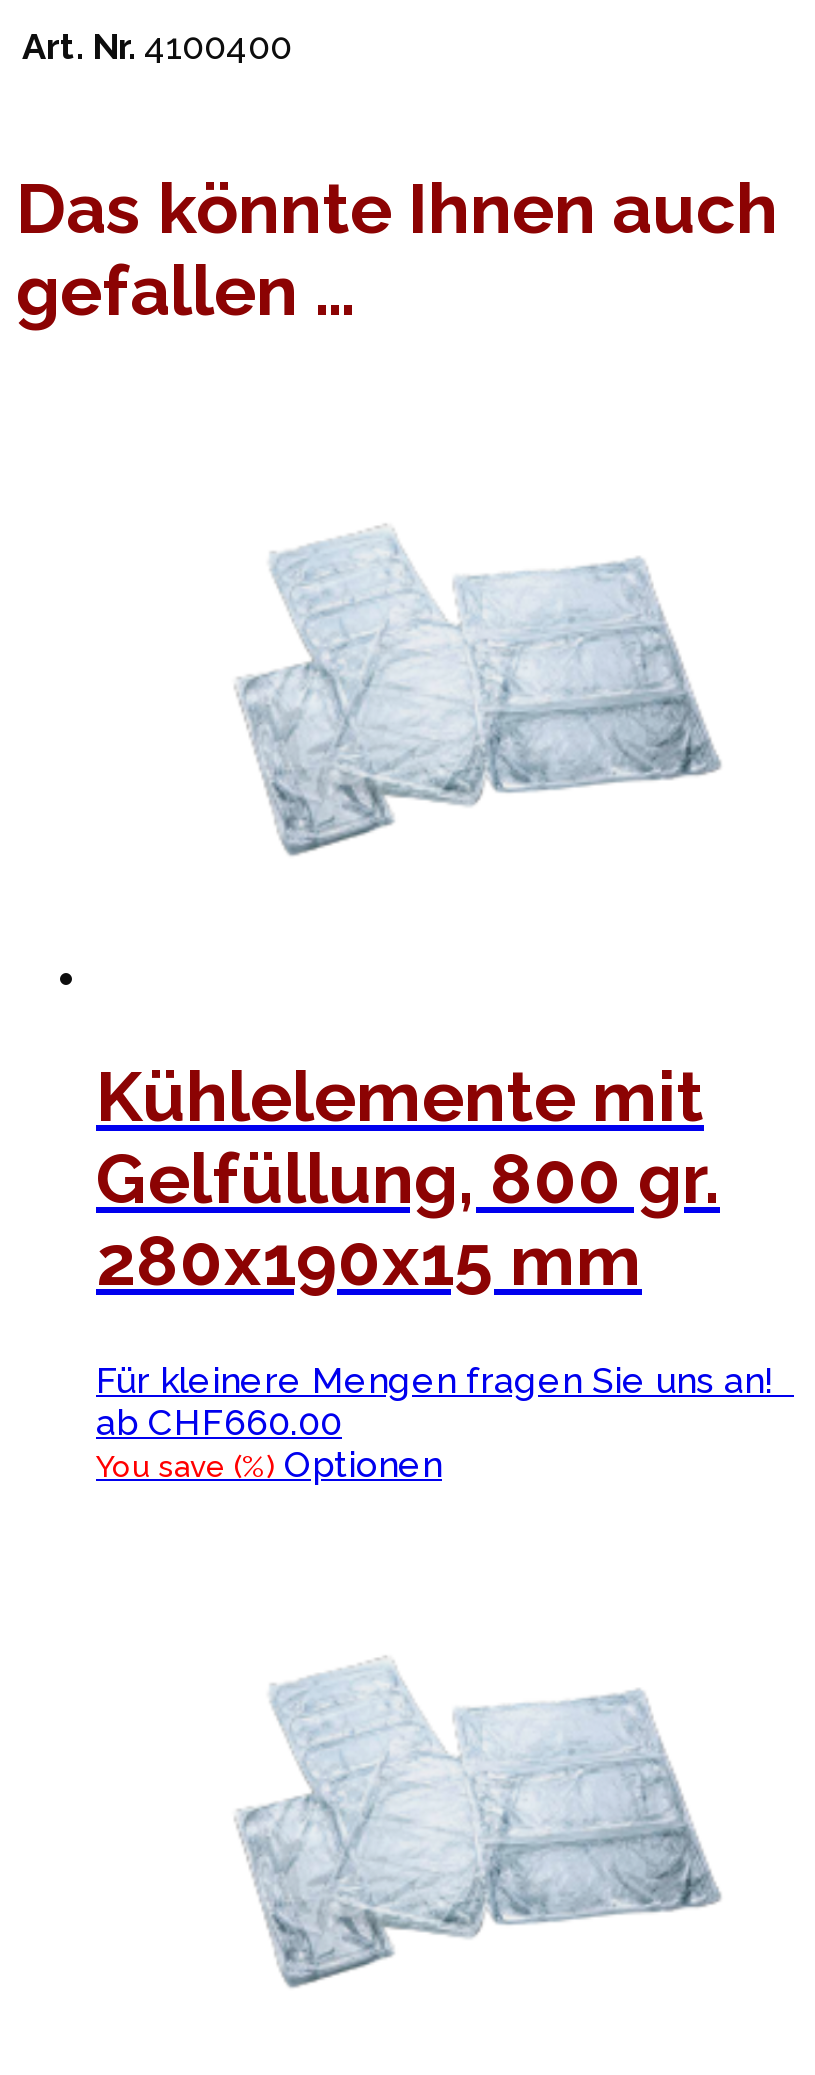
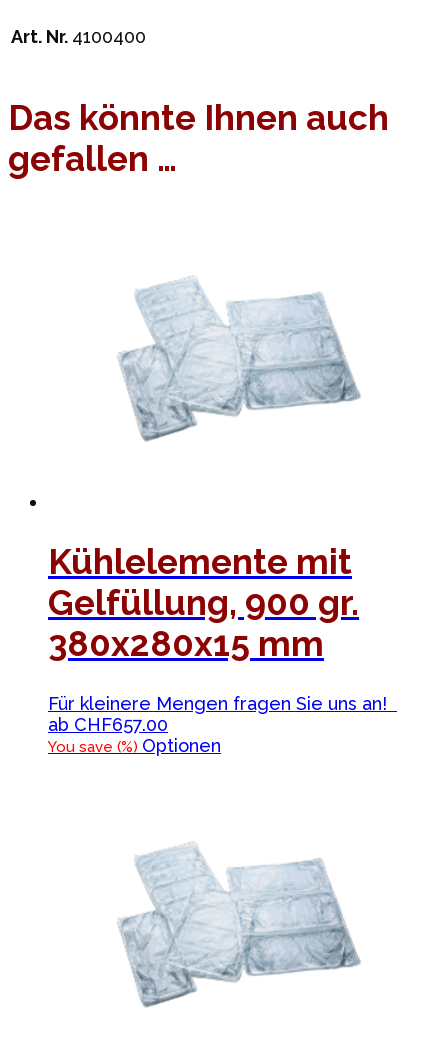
- Gelfüllung, 800 gr.
+ Gelfüllung, 900 gr.

- 280x190x15 mm
+ 380x280x15 mm

- ab CHF660.00
+ ab CHF657.00
